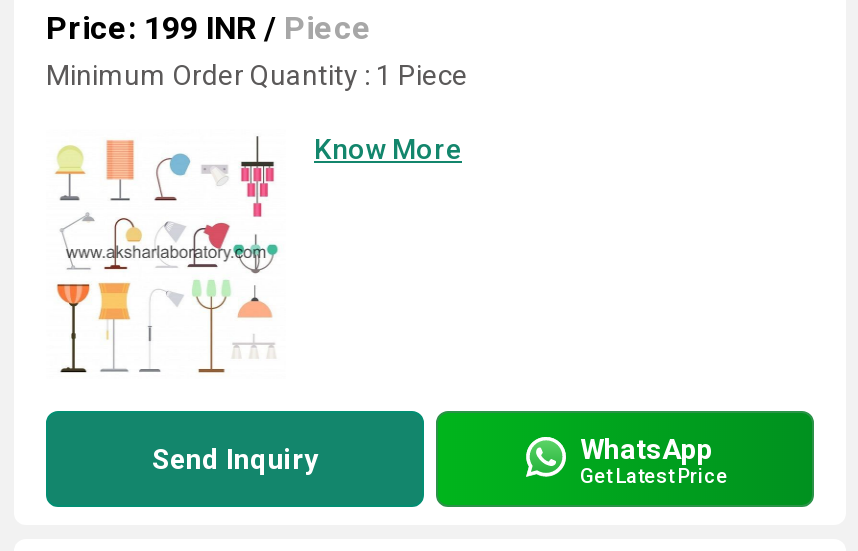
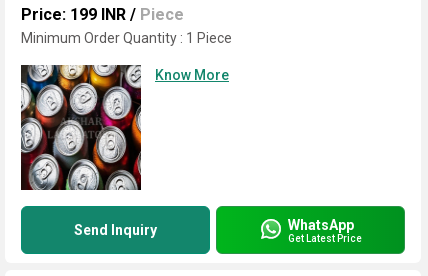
- [image]
+ [image]
